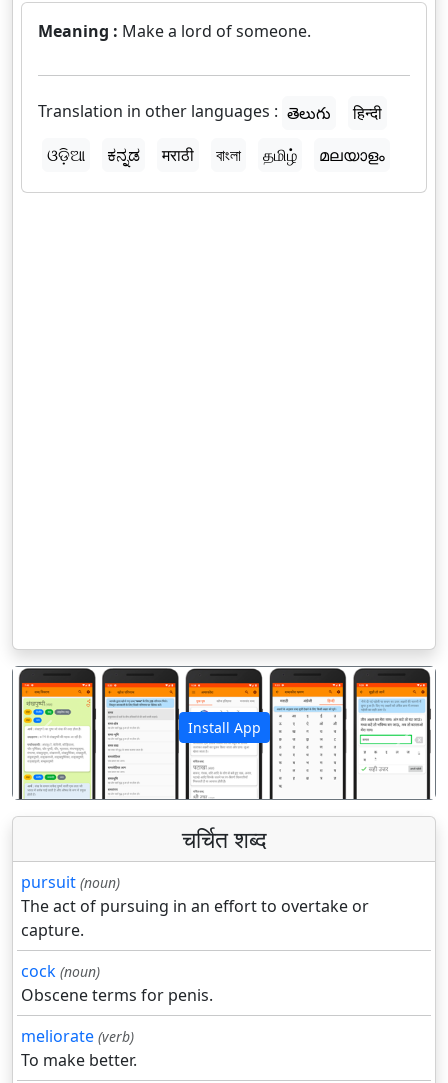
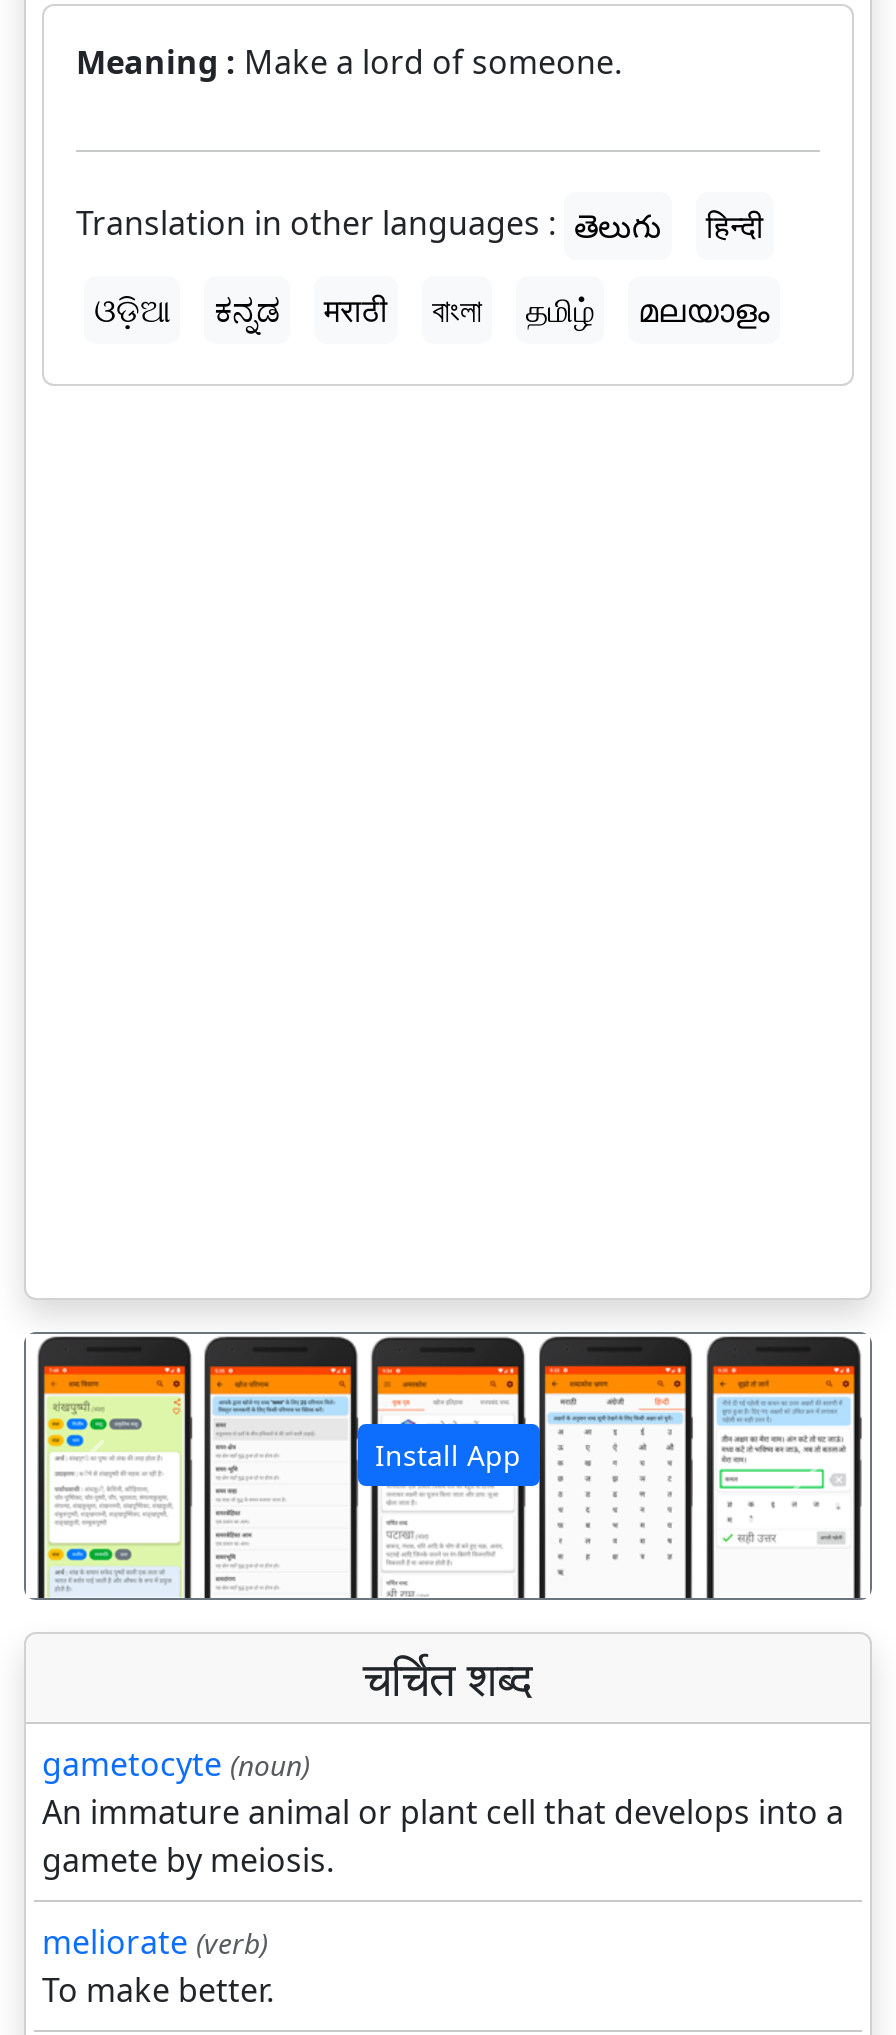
- pursuit (noun)
- The act of pursuing in an effort to overtake or
- capture.
- cock (noun)
- Obscene terms for penis.
+ gametocyte (noun)
+ An immature animal or plant cell that develops into a
+ gamete by meiosis.
